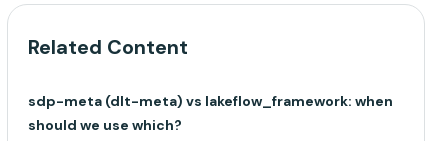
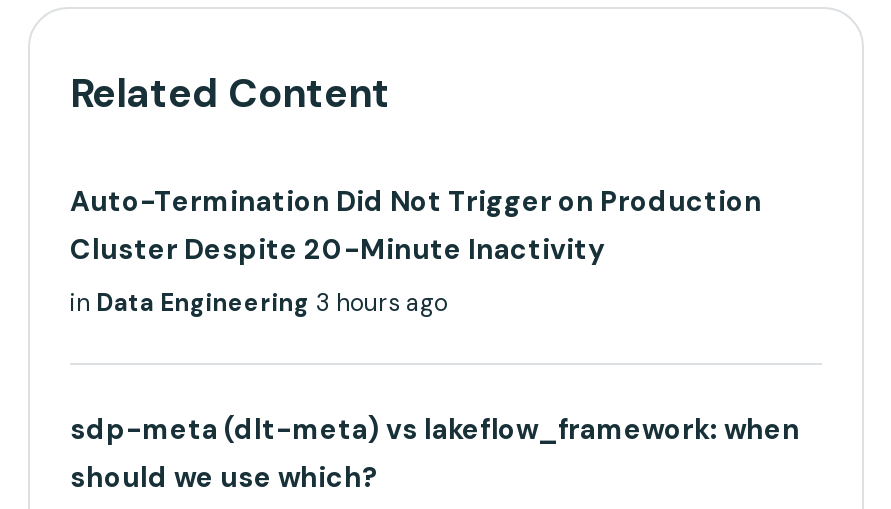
+ Auto-Termination Did Not Trigger on Production
+ Cluster Despite 20-Minute Inactivity
+ in Data Engineering 3 hours ago
